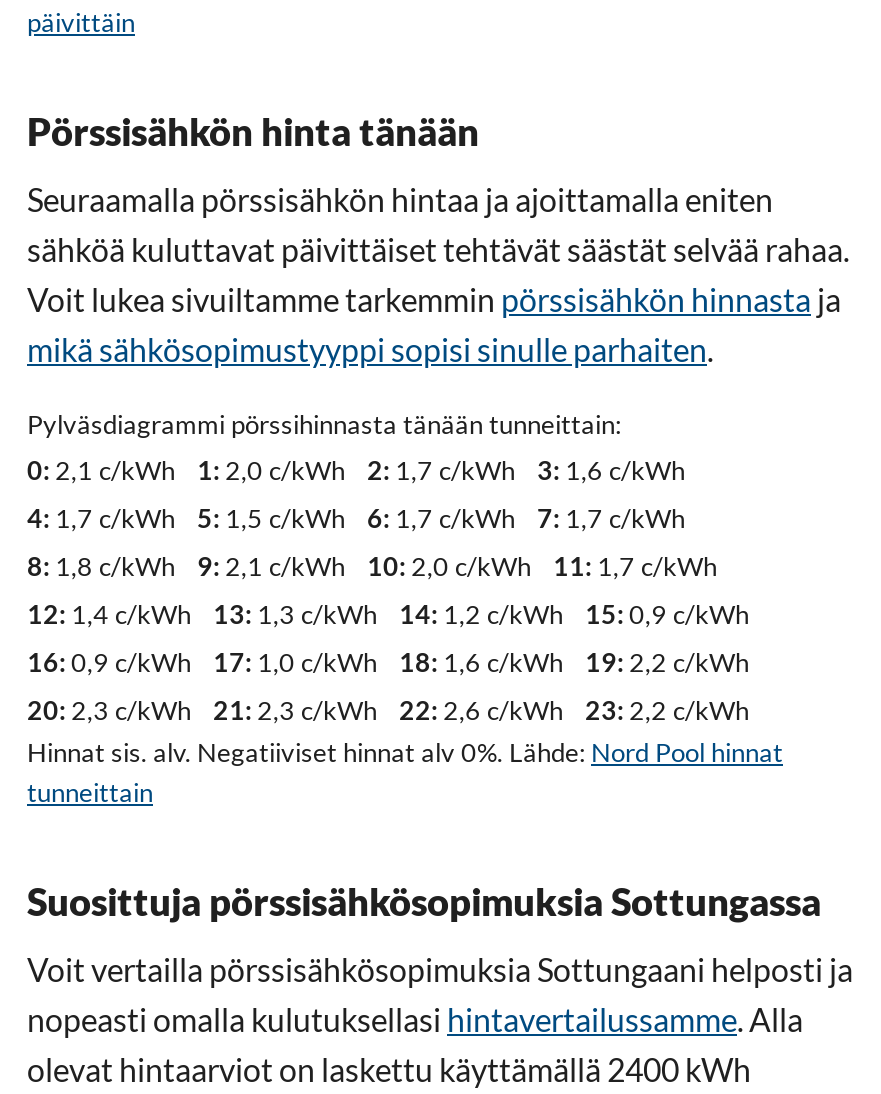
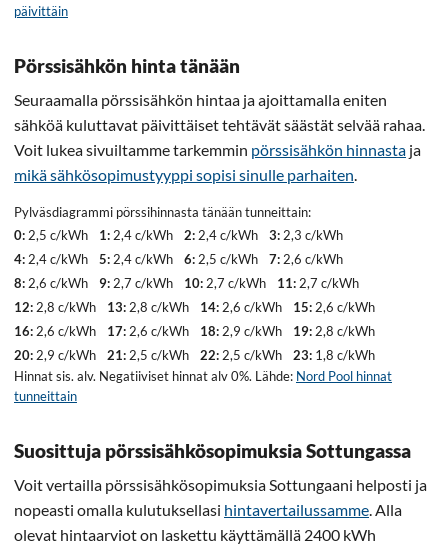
- 0: 2,1 c/kWh
+ 0: 2,5 c/kWh

- 1: 2,0 c/kWh
+ 1: 2,4 c/kWh

- 2: 1,7 c/kWh
+ 2: 2,4 c/kWh

- 3: 1,6 c/kWh
+ 3: 2,3 c/kWh

- 4: 1,7 c/kWh
+ 4: 2,4 c/kWh

- 5: 1,5 c/kWh
+ 5: 2,4 c/kWh

- 6: 1,7 c/kWh
+ 6: 2,5 c/kWh

- 7: 1,7 c/kWh
+ 7: 2,6 c/kWh

- 8: 1,8 c/kWh
+ 8: 2,6 c/kWh

- 9: 2,1 c/kWh
+ 9: 2,7 c/kWh

- 10: 2,0 c/kWh
+ 10: 2,7 c/kWh

- 11: 1,7 c/kWh
+ 11: 2,7 c/kWh

- 12: 1,4 c/kWh
+ 12: 2,8 c/kWh

- 13: 1,3 c/kWh
+ 13: 2,8 c/kWh

- 14: 1,2 c/kWh
+ 14: 2,6 c/kWh

- 15: 0,9 c/kWh
+ 15: 2,6 c/kWh

- 16: 0,9 c/kWh
+ 16: 2,6 c/kWh

- 17: 1,0 c/kWh
+ 17: 2,6 c/kWh

- 18: 1,6 c/kWh
+ 18: 2,9 c/kWh

- 19: 2,2 c/kWh
+ 19: 2,8 c/kWh

- 20: 2,3 c/kWh
+ 20: 2,9 c/kWh

- 21: 2,3 c/kWh
+ 21: 2,5 c/kWh

- 22: 2,6 c/kWh
+ 22: 2,5 c/kWh

- 23: 2,2 c/kWh
+ 23: 1,8 c/kWh
